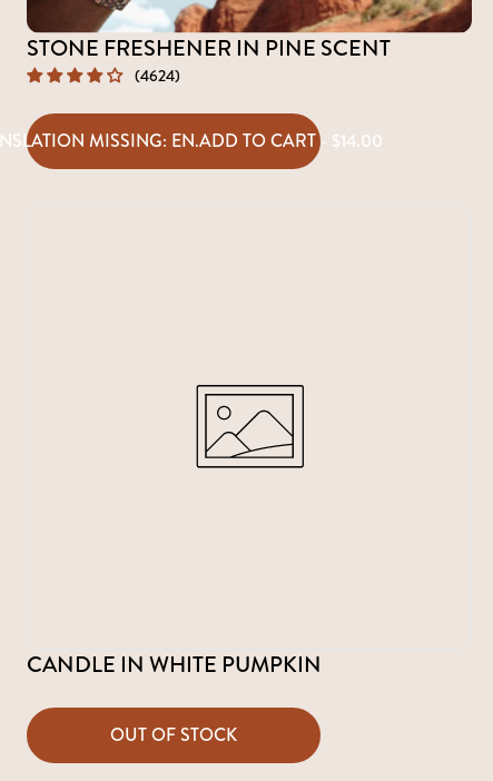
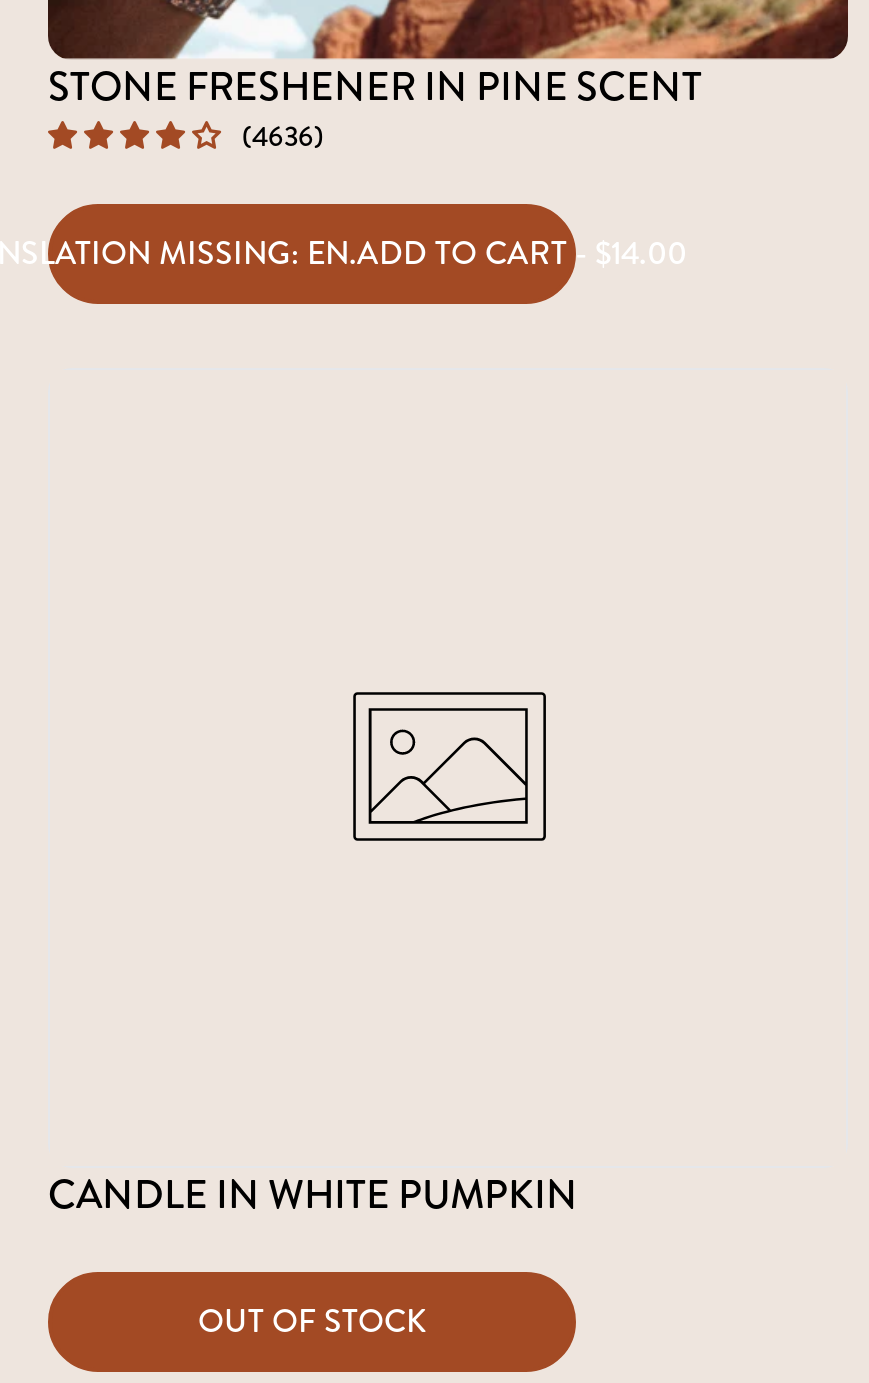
- (4624)
+ (4636)
